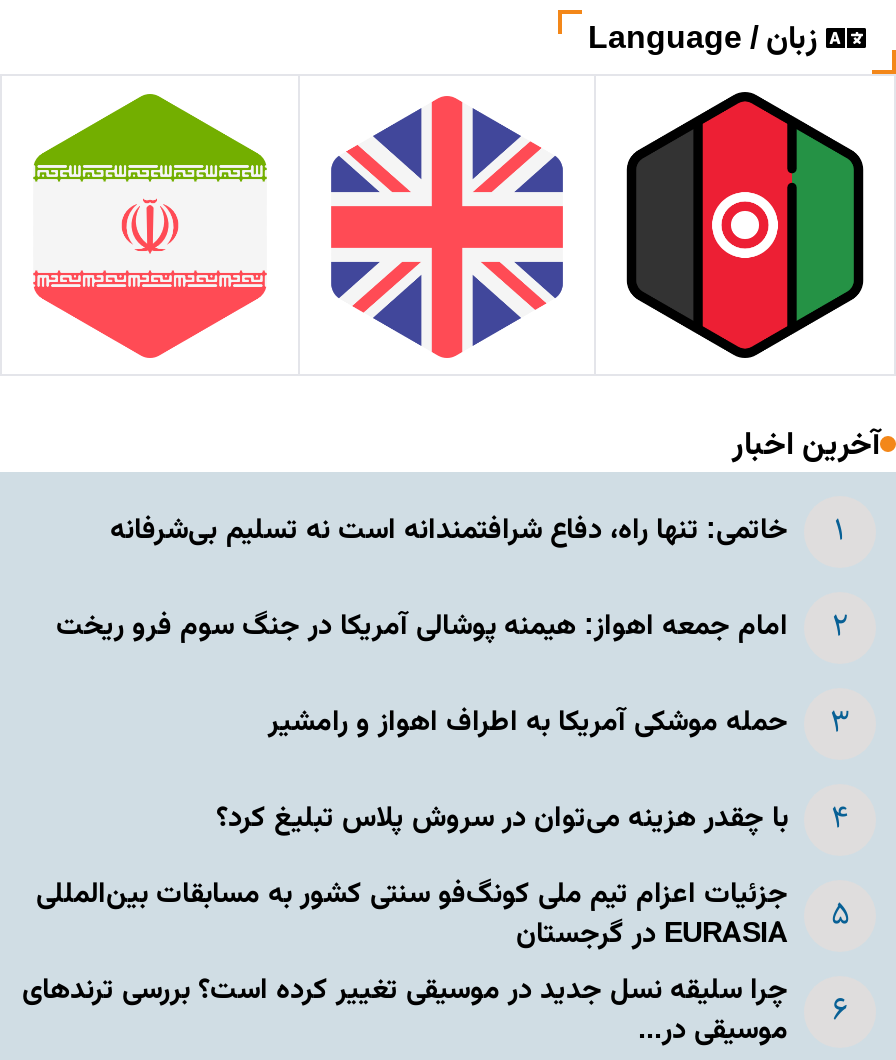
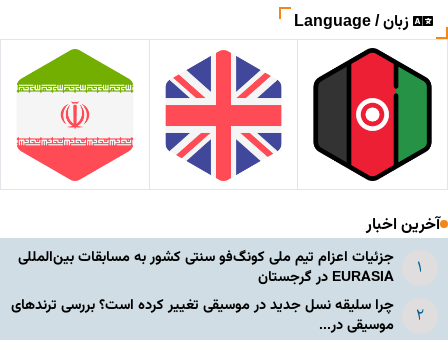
- خاتمی: تنها راه، دفاع شرافتمندانه است نه تسلیم بی‌شرفانه
- امام جمعه اهواز: هیمنه پوشالی آمریکا در جنگ سوم فرو ریخت
- حمله موشکی آمریکا به اطراف اهواز و رامشیر
- با چقدر هزینه می‌توان در سروش پلاس تبلیغ کرد؟
